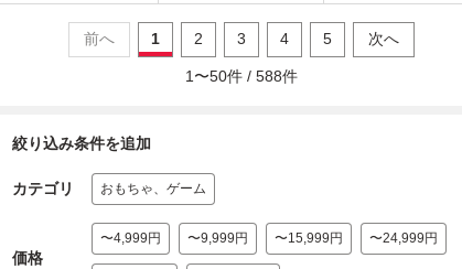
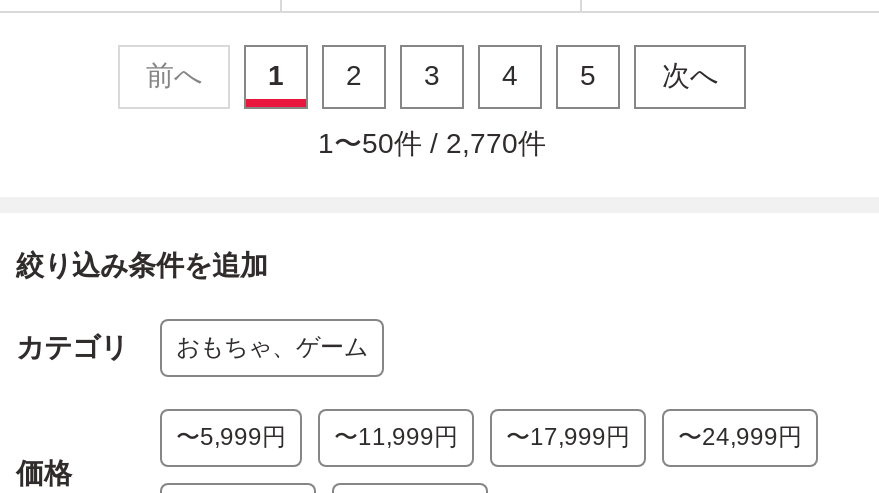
- 1〜50件 / 588件
+ 1〜50件 / 2,770件

- 〜4,999円
+ 〜5,999円

- 〜9,999円
+ 〜11,999円

- 〜15,999円
+ 〜17,999円
